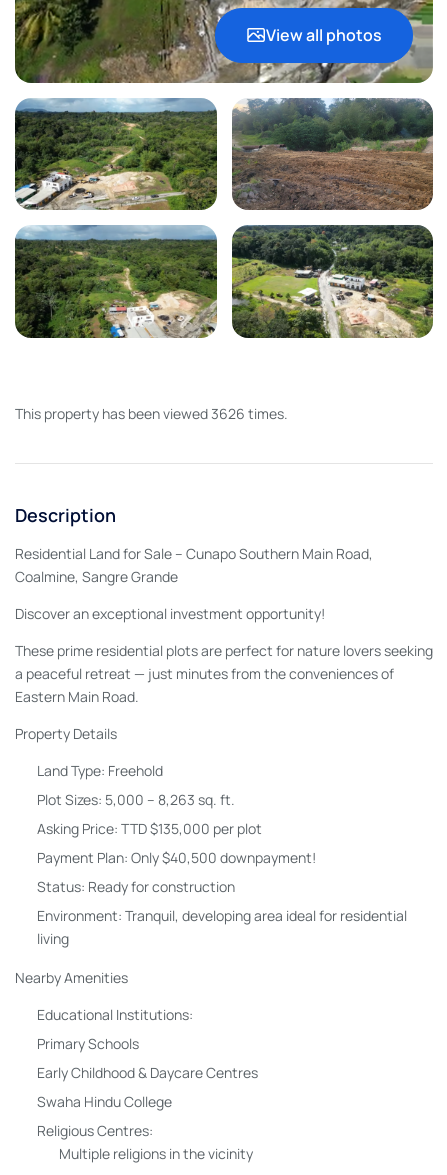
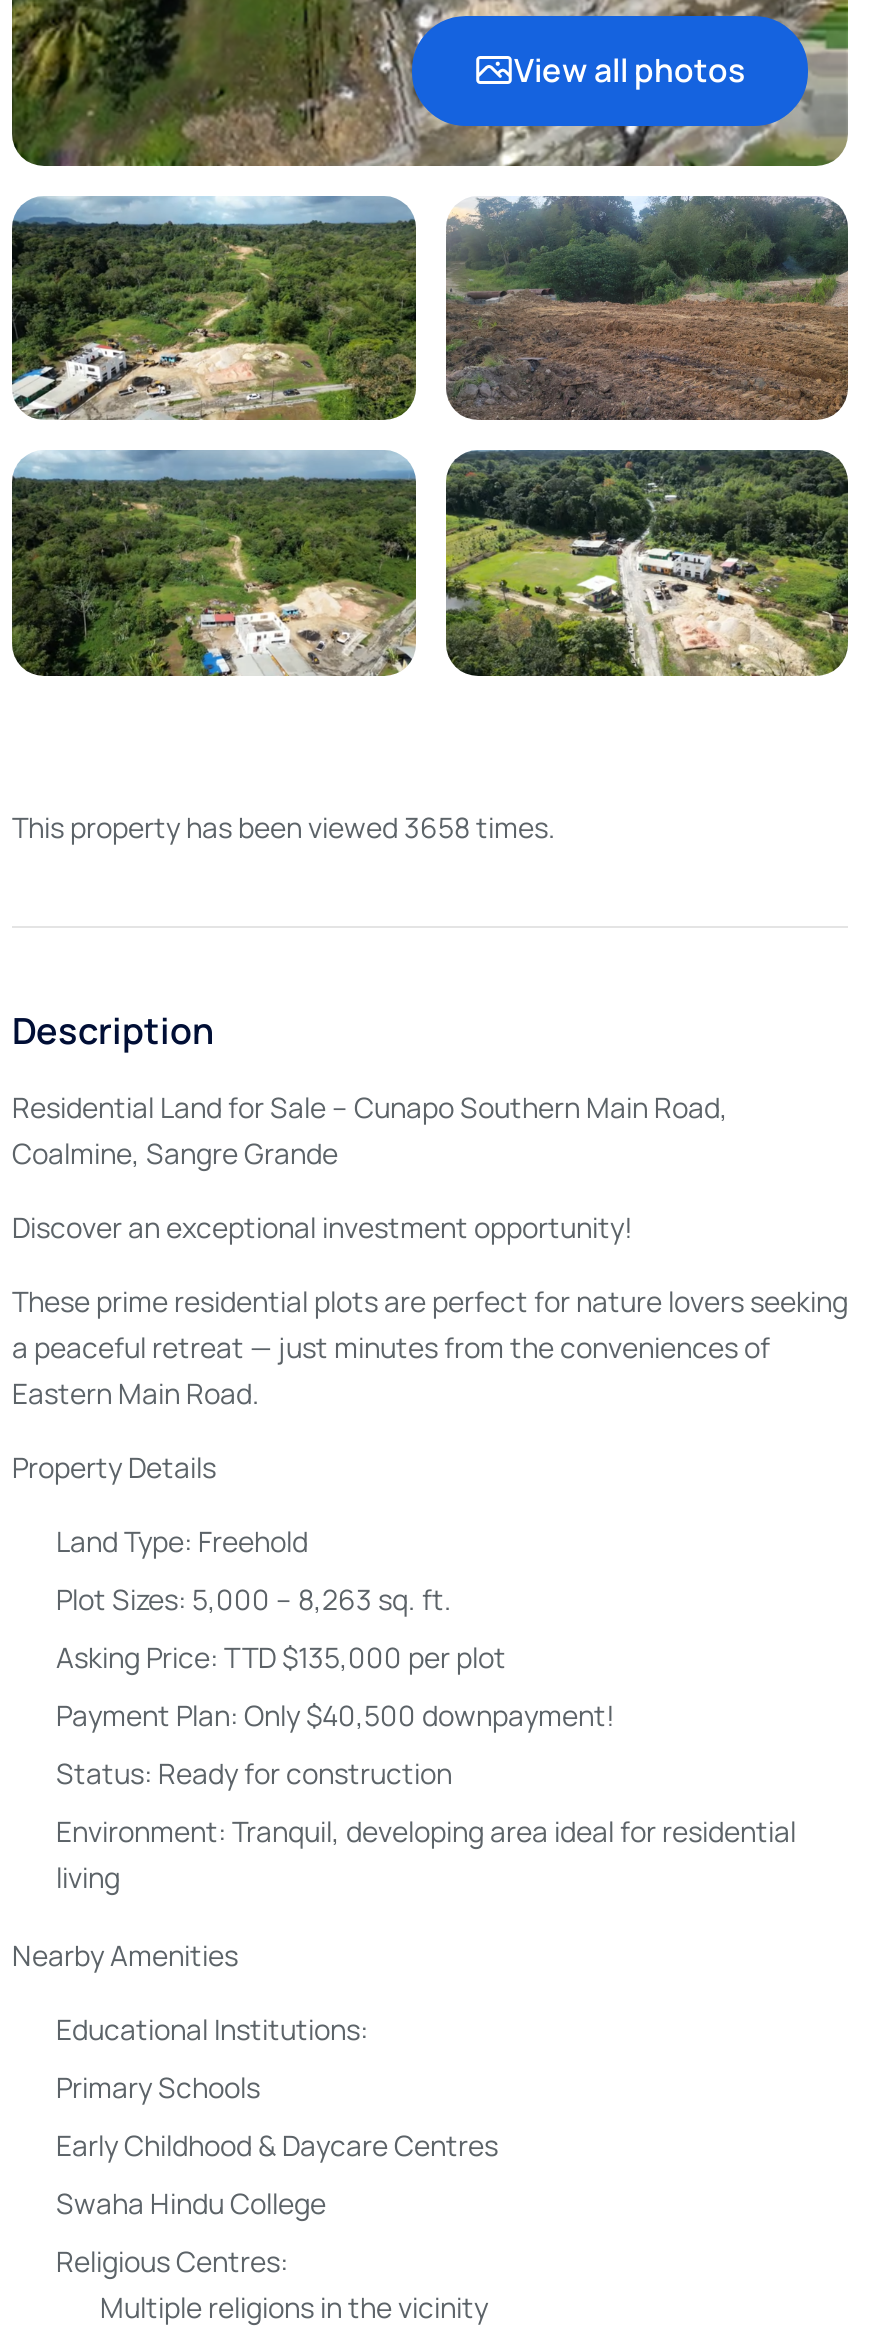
- This property has been viewed 3626 times.
+ This property has been viewed 3658 times.
